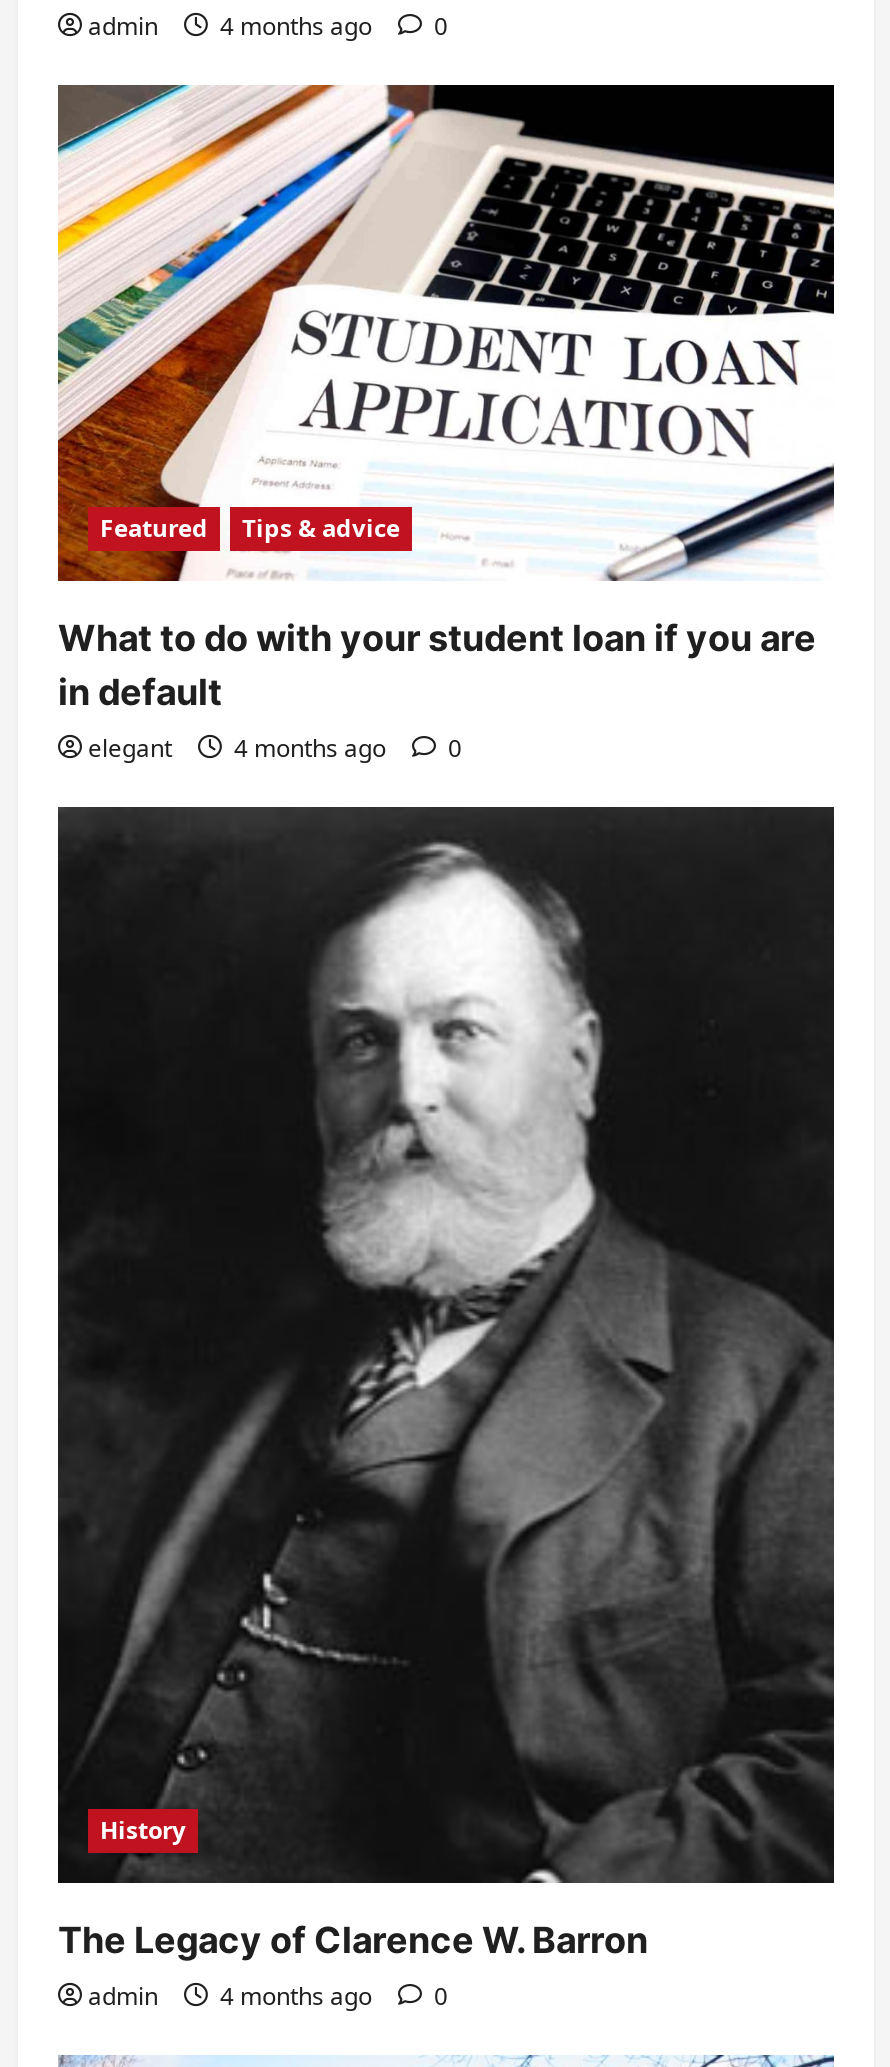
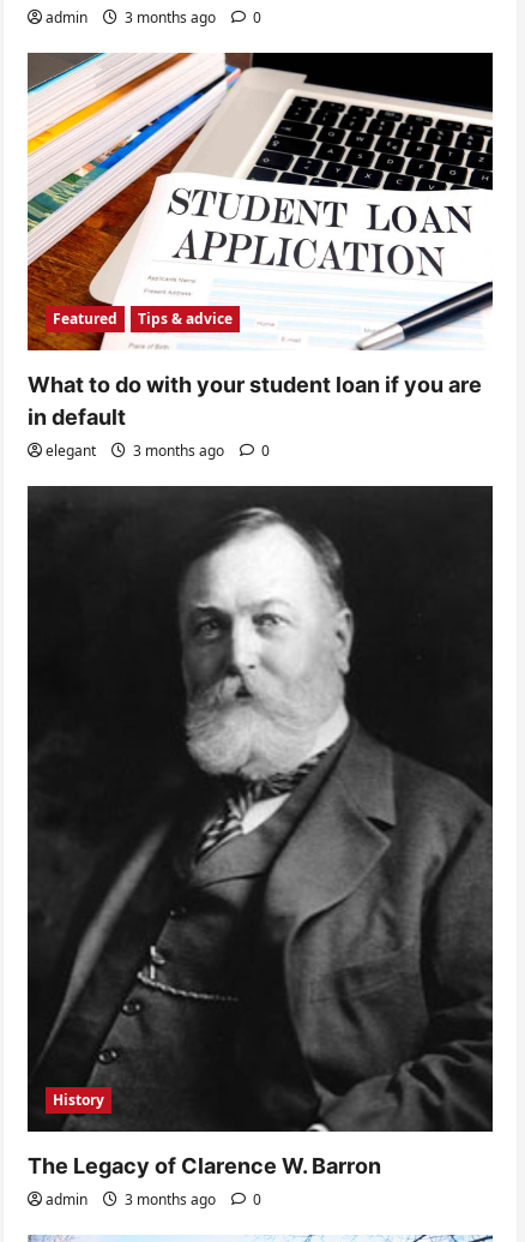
- admin 4 months ago 0
+ admin 3 months ago 0

- elegant 4 months ago 0
+ elegant 3 months ago 0

- admin 4 months ago 0
+ admin 3 months ago 0
